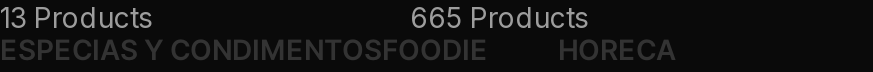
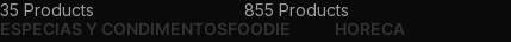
- 13 Products
+ 35 Products

- 665 Products
+ 855 Products
